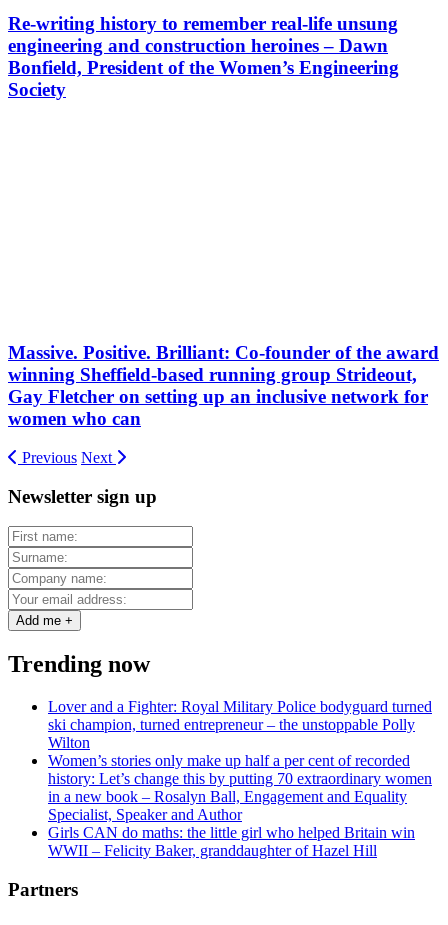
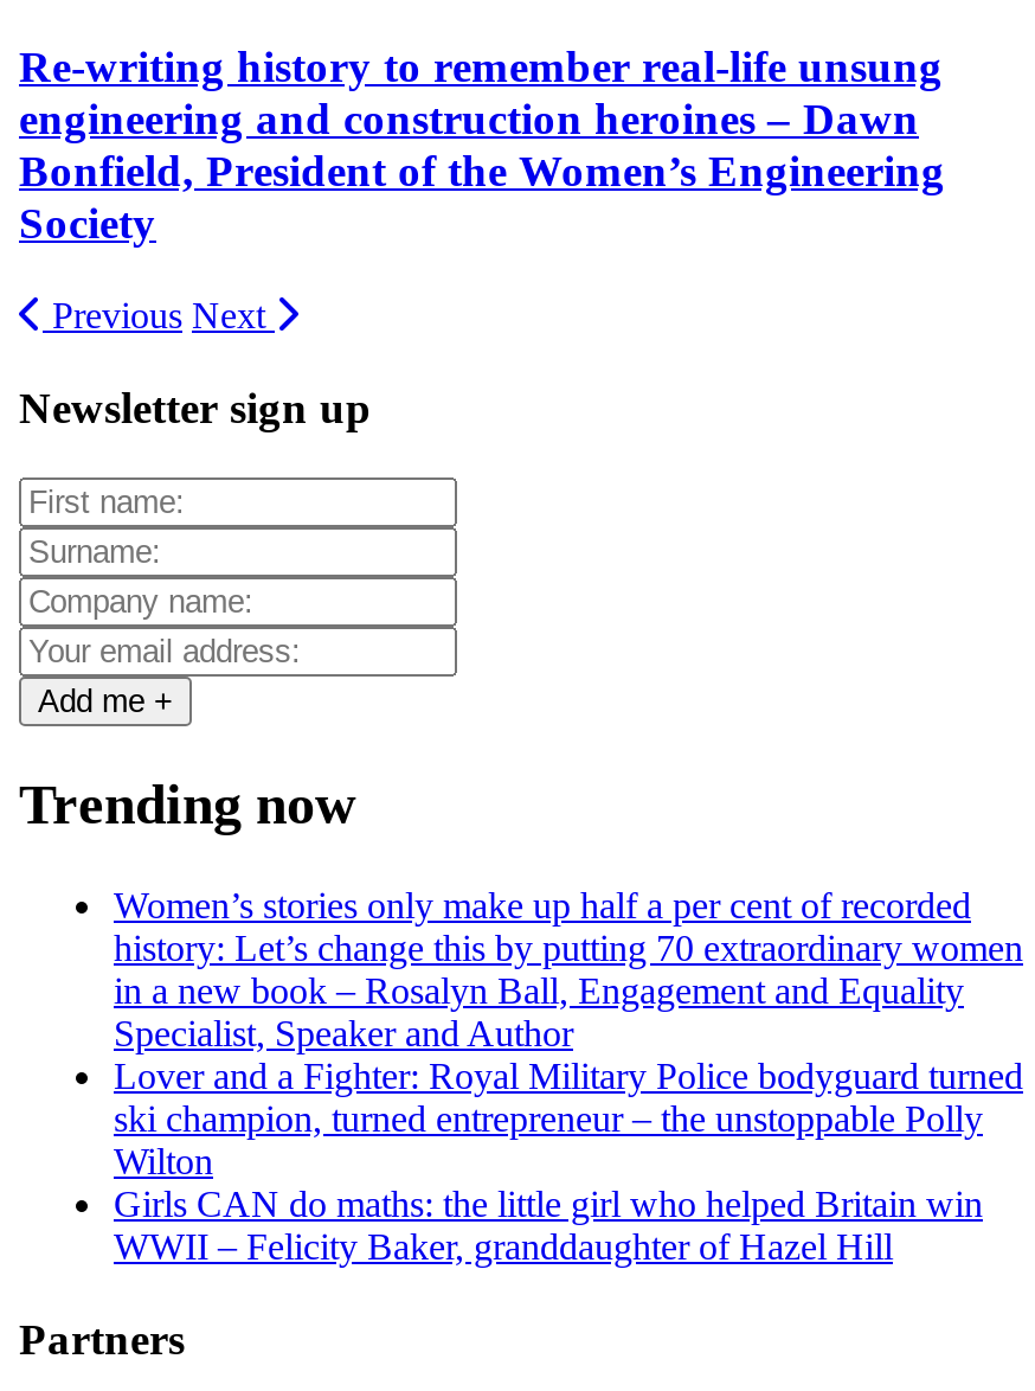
- Massive. Positive. Brilliant: Co-founder of the award
- winning Sheffield-based running group Strideout,
- Gay Fletcher on setting up an inclusive network for
- women who can

moved down: Lover and a Fighter: Royal Military Police bodyguard turned | ski champion, turned entrepreneur – the unstoppable Polly | Wilton

moved up: Women’s stories only make up half a per cent of recorded | history: Let’s change this by putting 70 extraordinary women | in a new book – Rosalyn Ball, Engagement and Equality | Specialist, Speaker and Author
